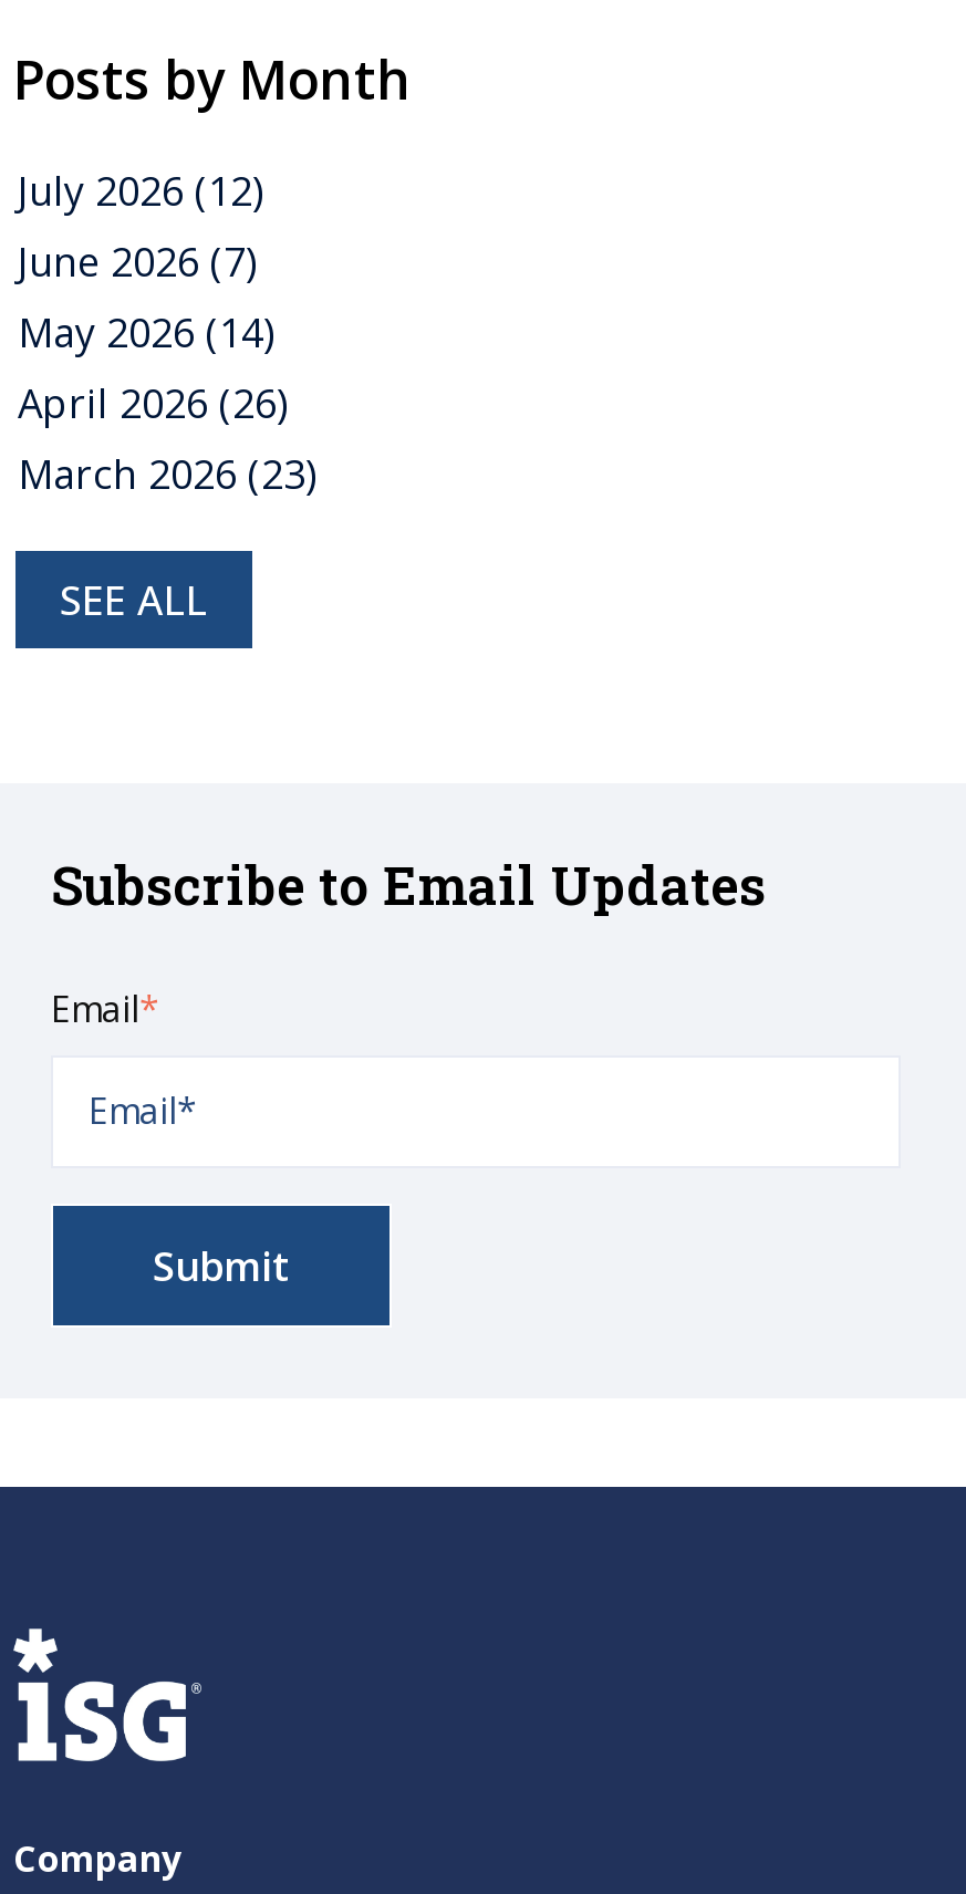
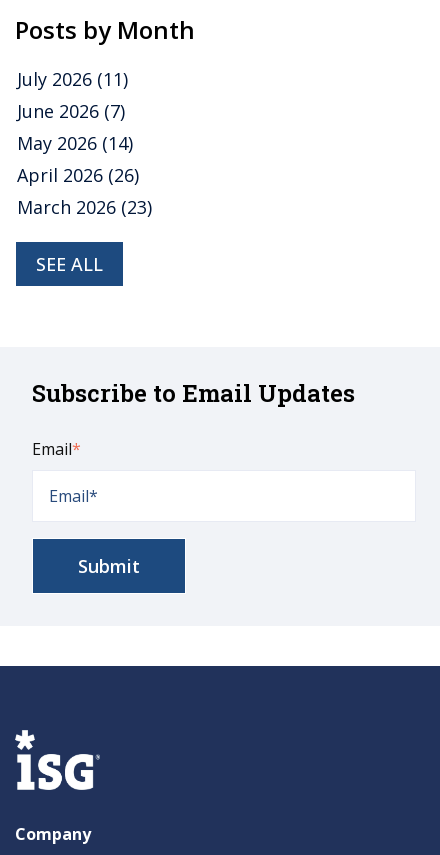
- July 2026 (12)
+ July 2026 (11)
